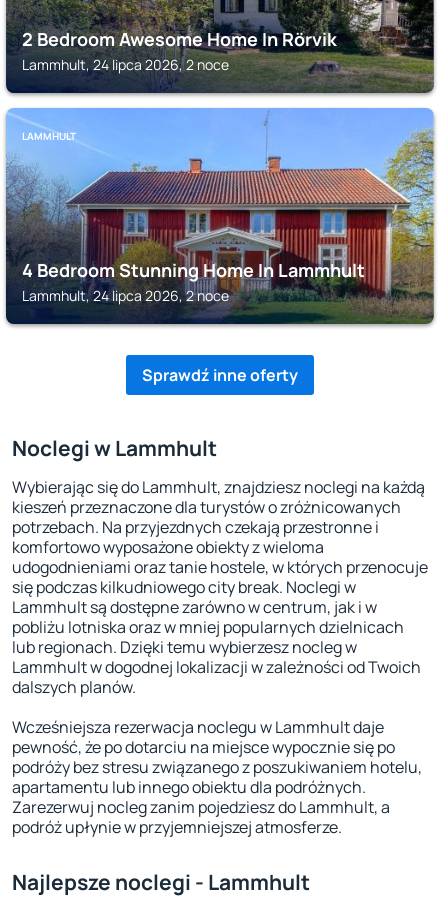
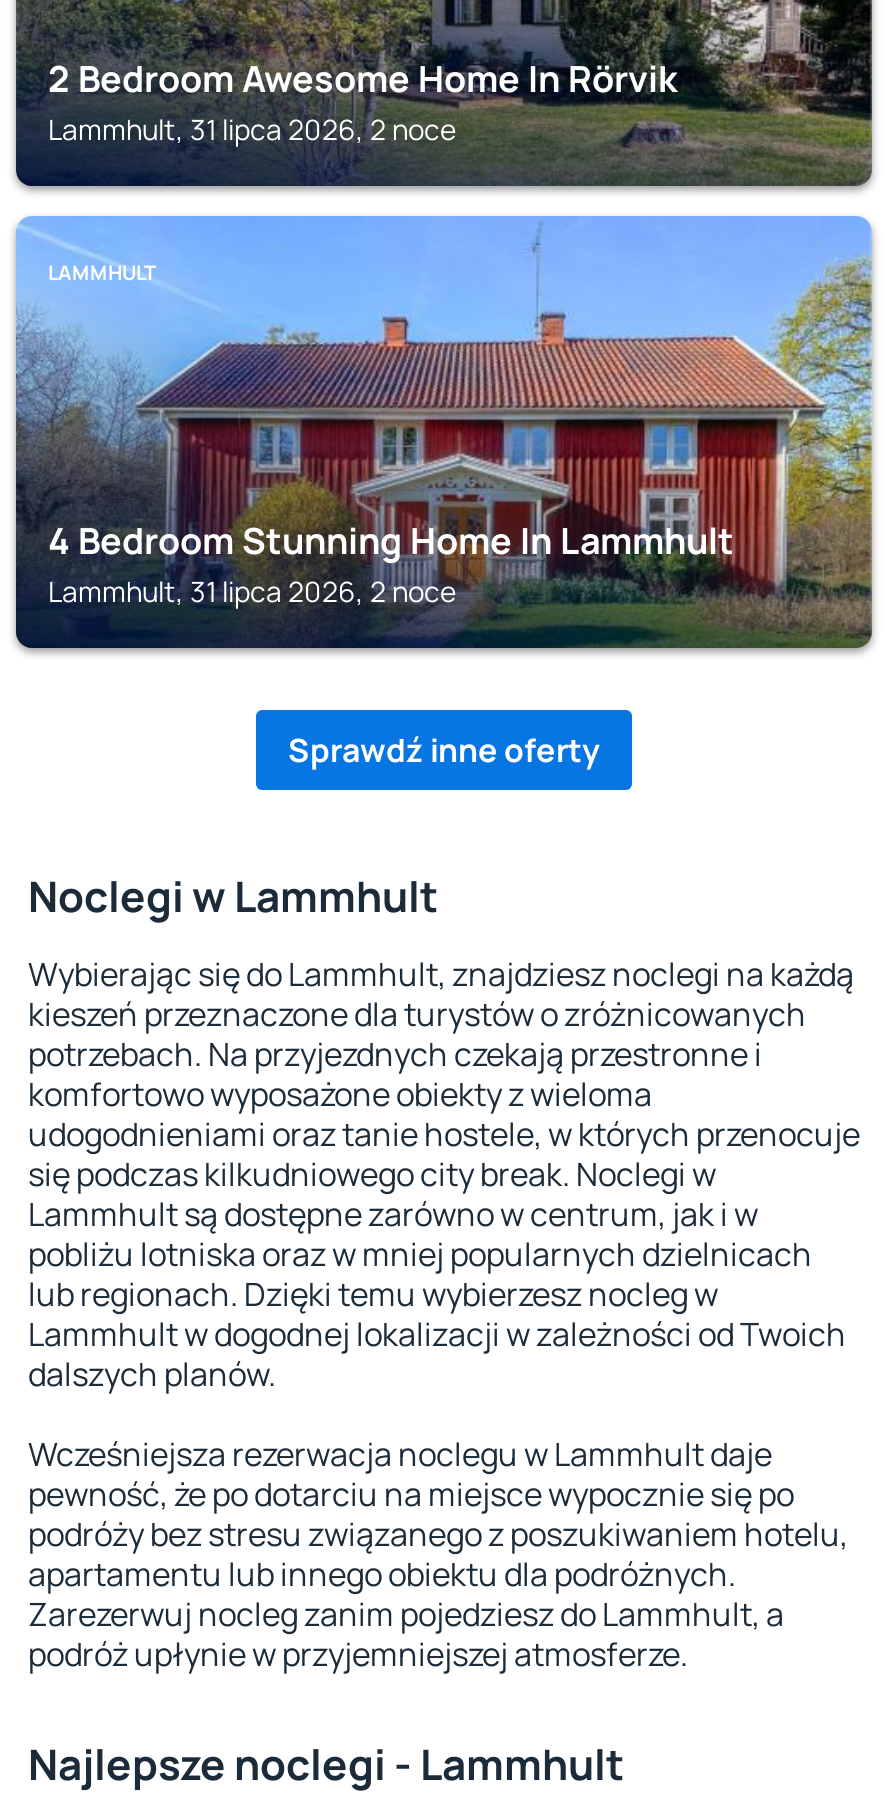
- Lammhult, 24 lipca 2026, 2 noce
+ Lammhult, 31 lipca 2026, 2 noce

- Lammhult, 24 lipca 2026, 2 noce
+ Lammhult, 31 lipca 2026, 2 noce
